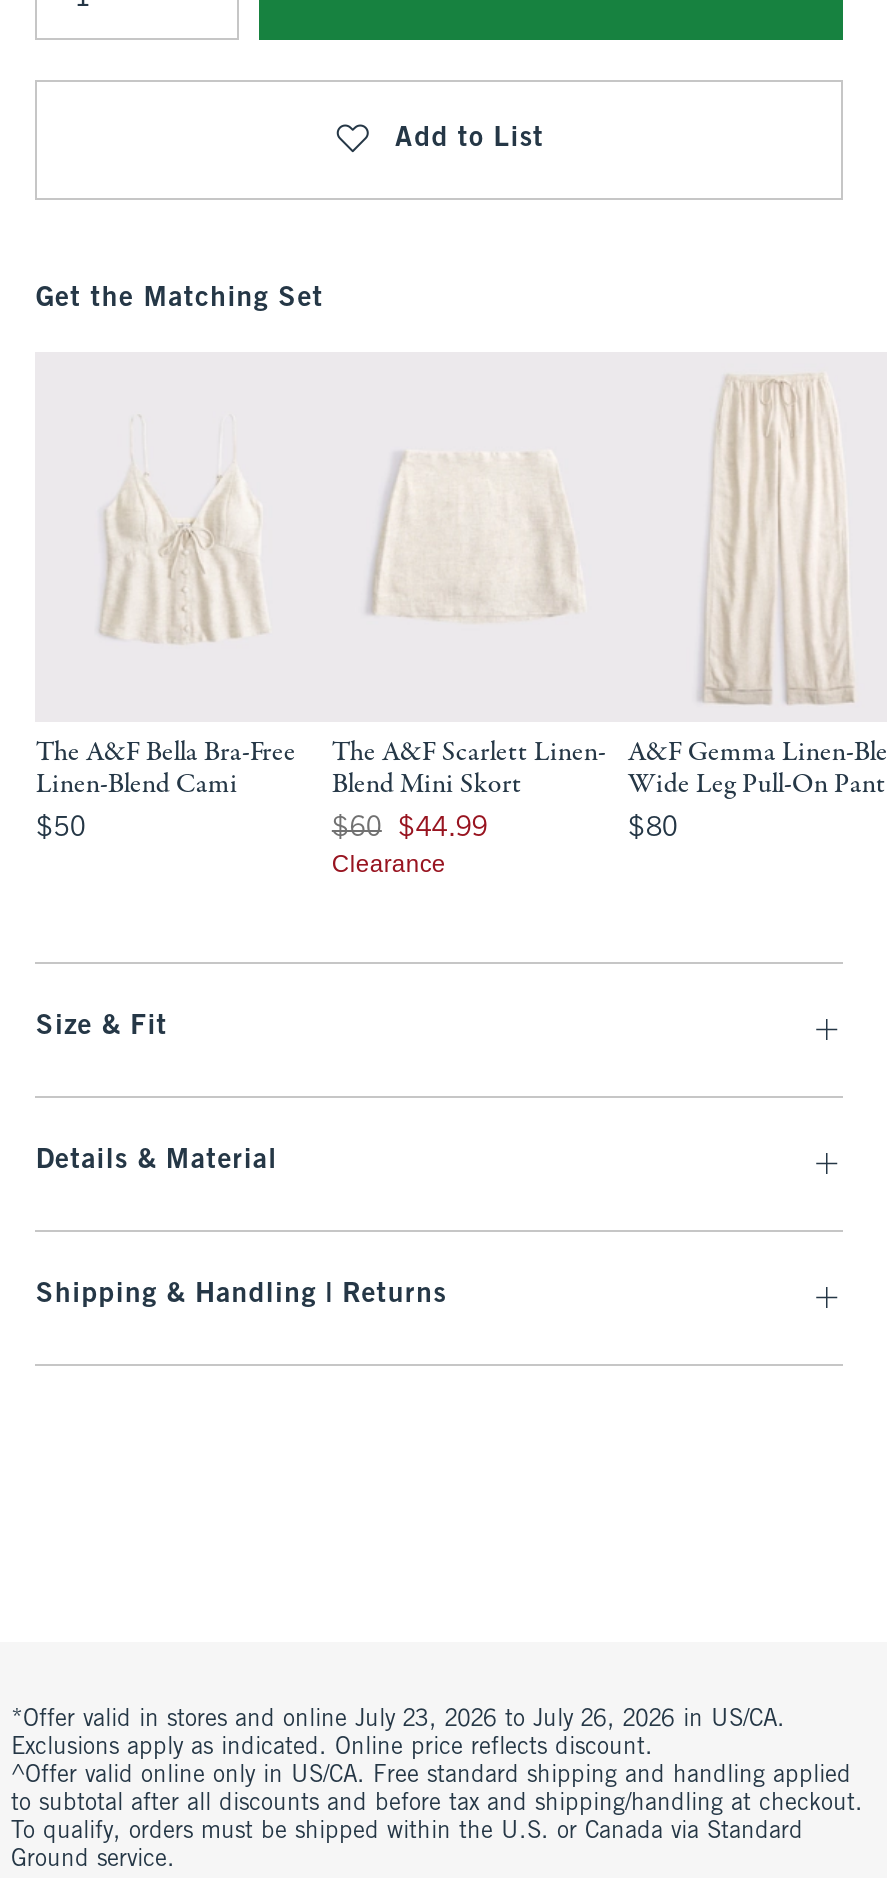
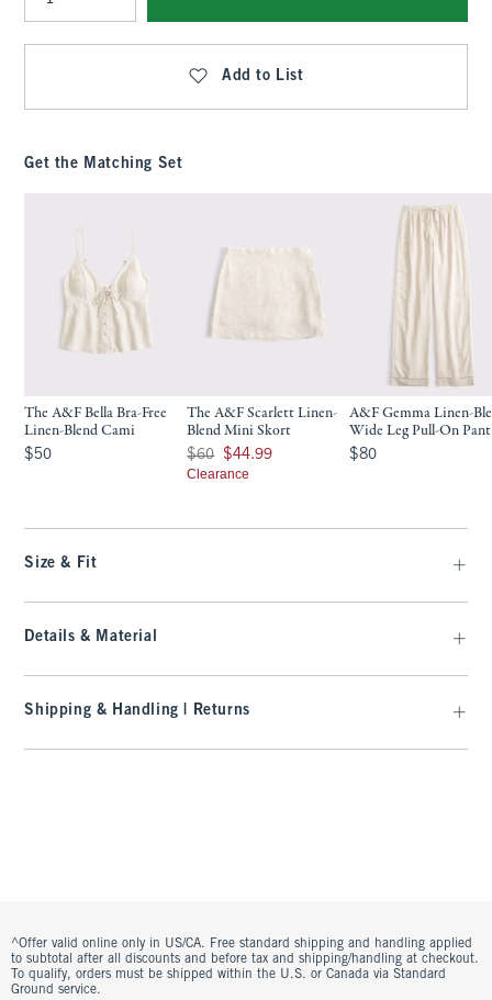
- *Offer valid in stores and online July 23, 2026 to July 26, 2026 in US/CA.
- Exclusions apply as indicated. Online price reflects discount.
